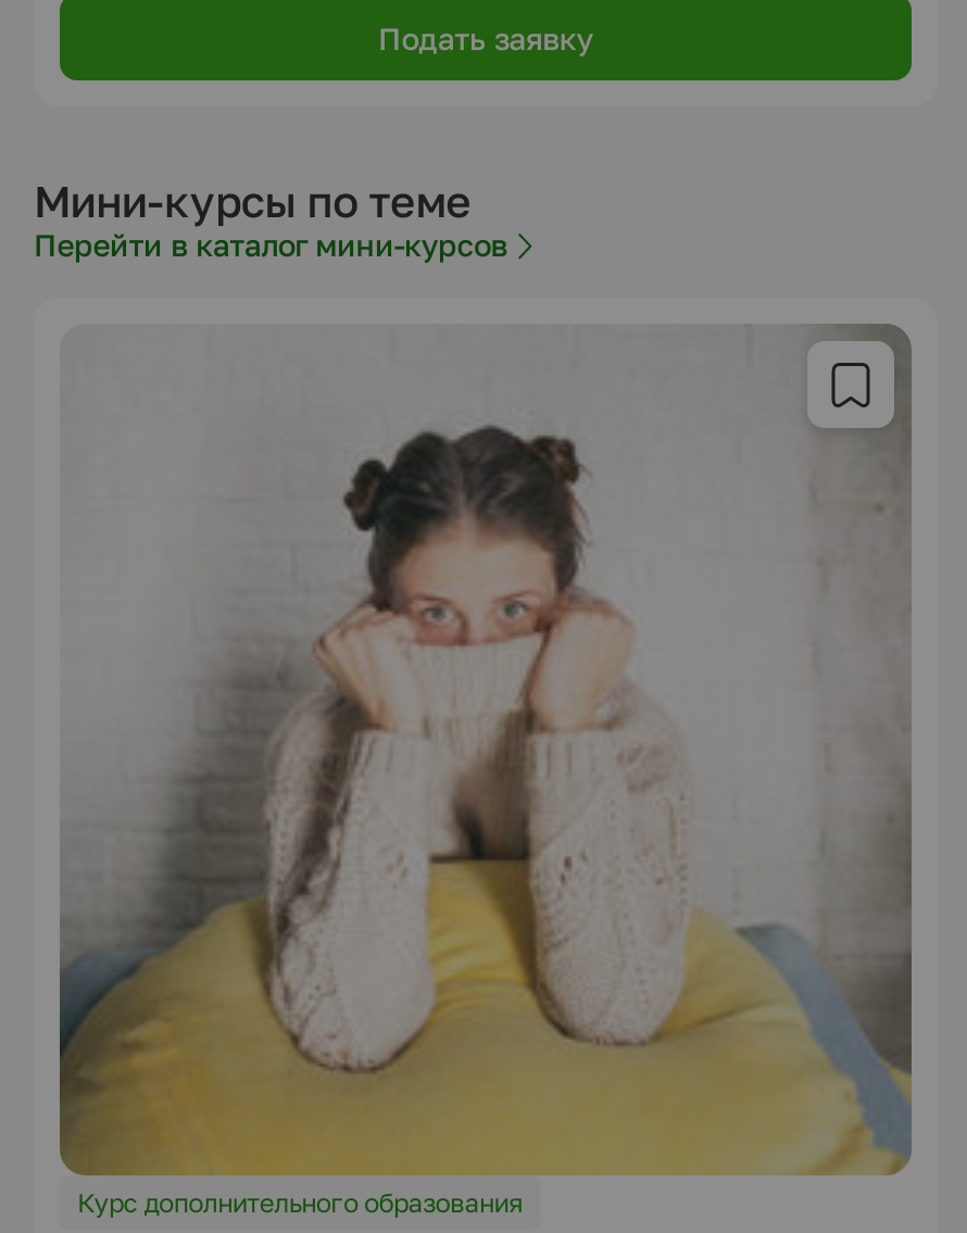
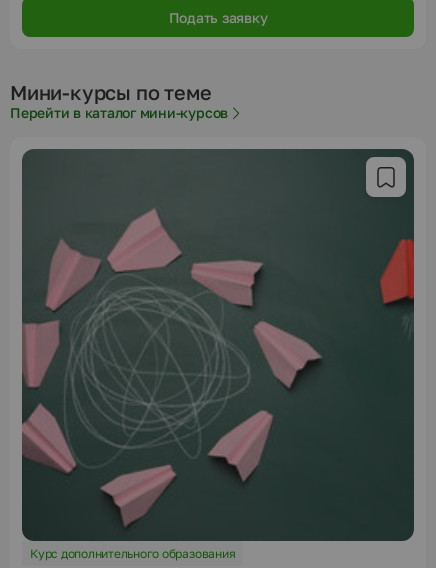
- [image]
+ [image]
